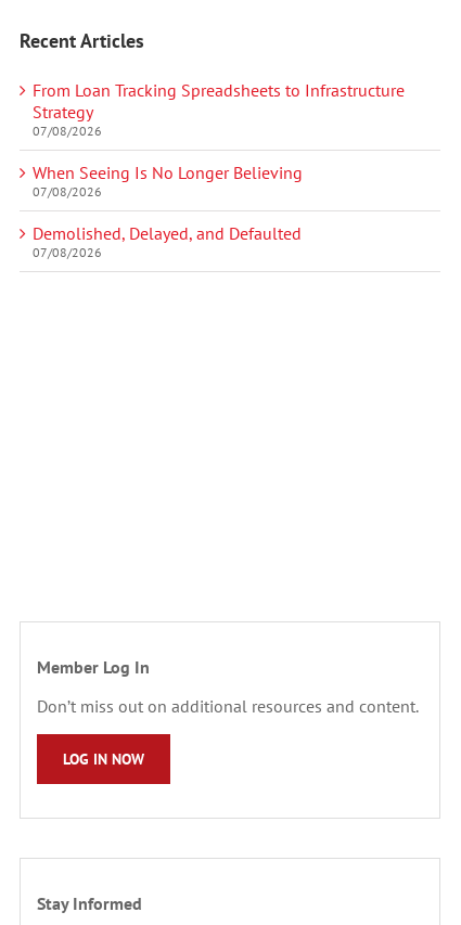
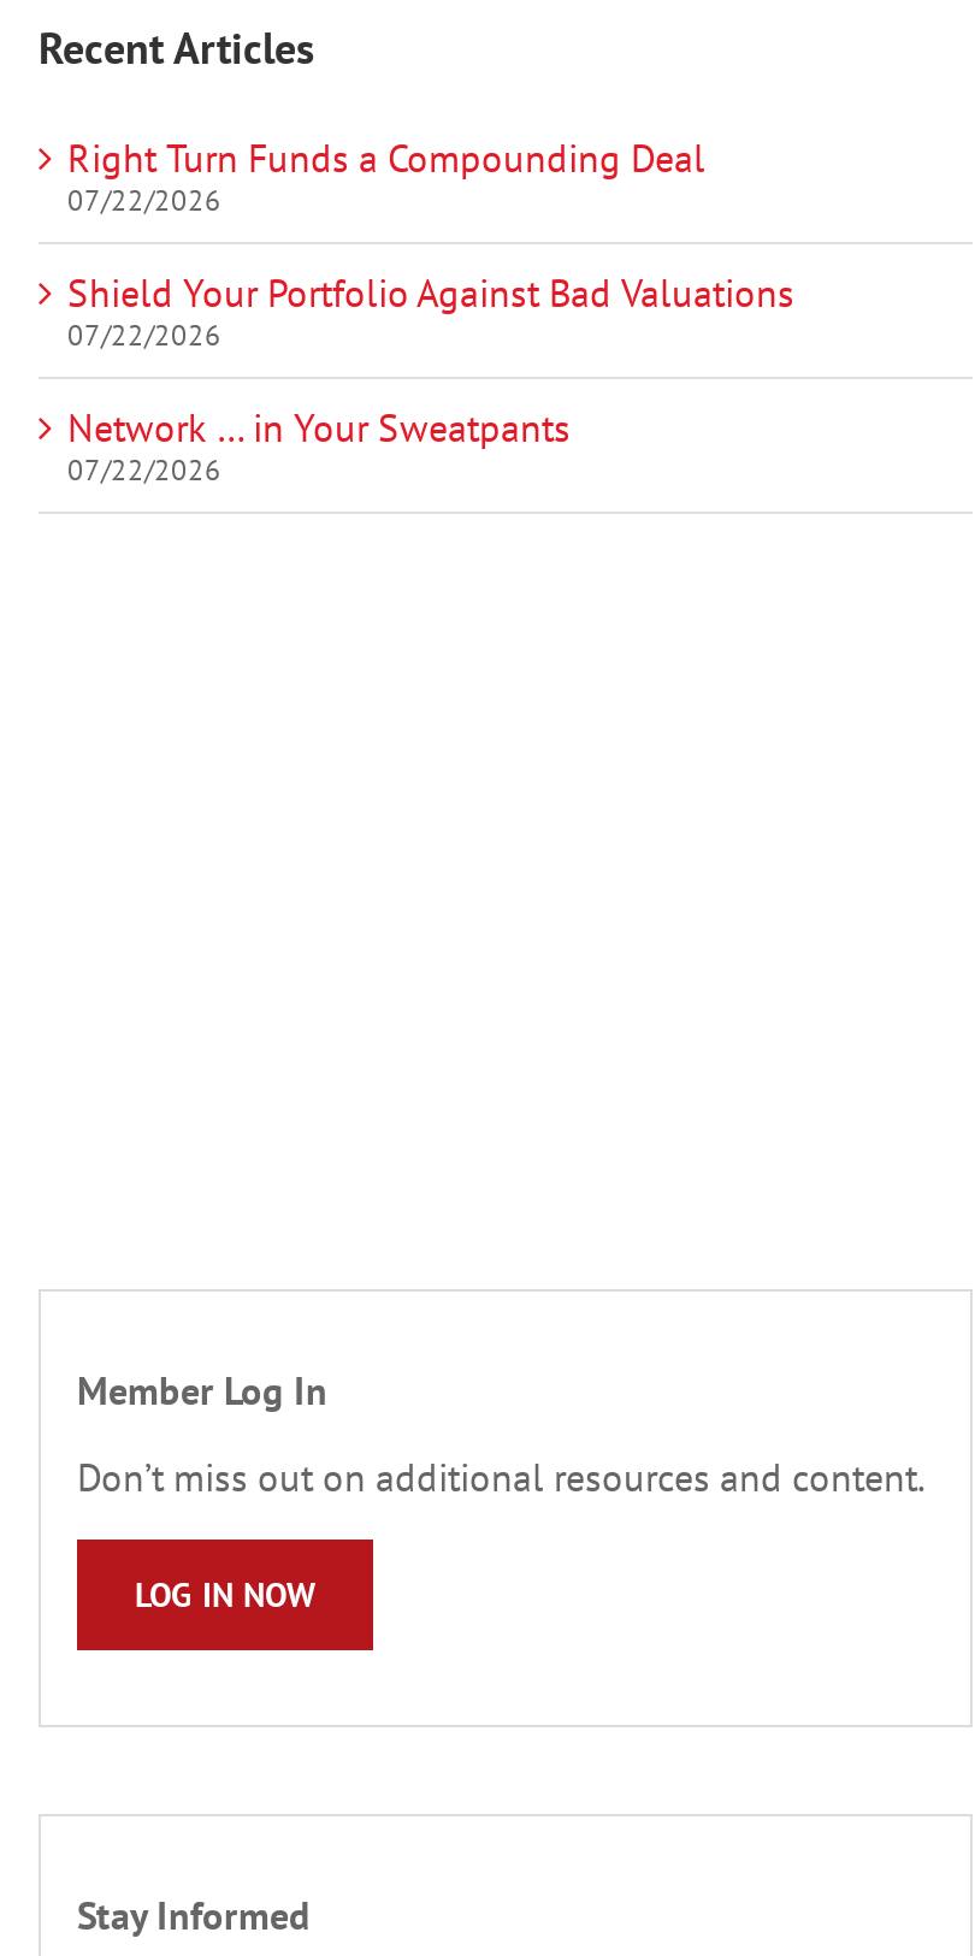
- From Loan Tracking Spreadsheets to Infrastructure
- Strategy
- 07/08/2026
+ Right Turn Funds a Compounding Deal
+ 07/22/2026

- When Seeing Is No Longer Believing
- 07/08/2026
+ Shield Your Portfolio Against Bad Valuations
+ 07/22/2026

- Demolished, Delayed, and Defaulted
- 07/08/2026
+ Network … in Your Sweatpants
+ 07/22/2026
